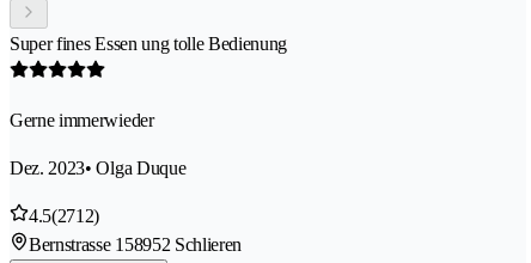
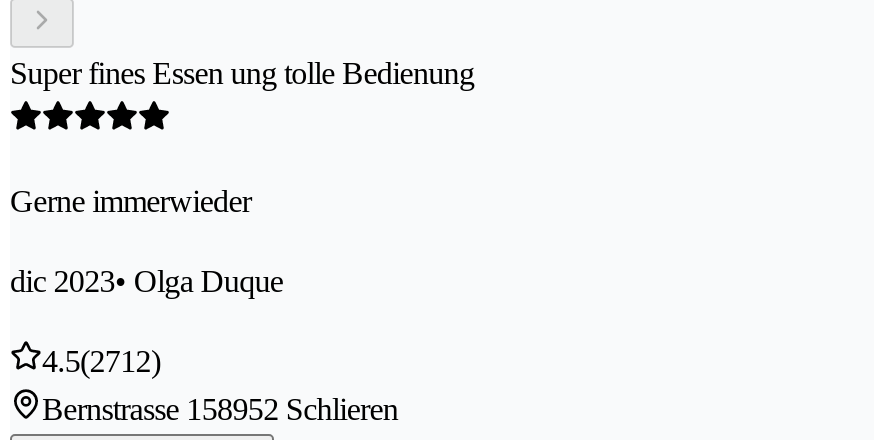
- Dez. 2023• Olga Duque
+ dic 2023• Olga Duque
